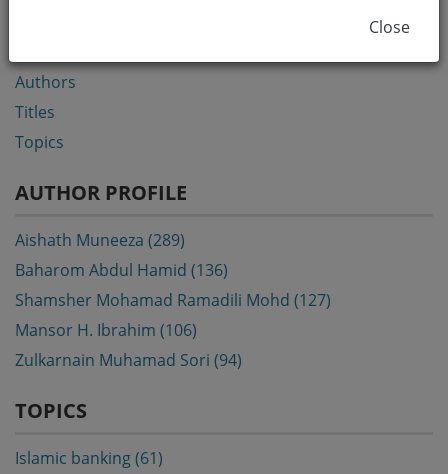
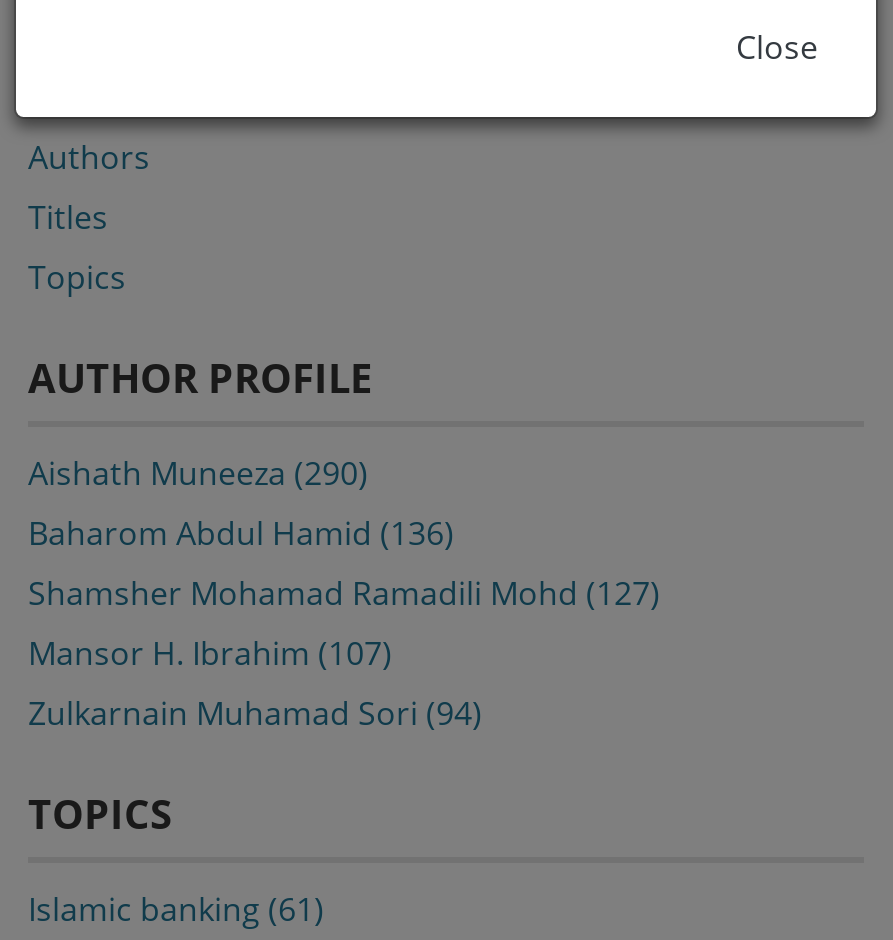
- Aishath Muneeza (289)
+ Aishath Muneeza (290)

- Mansor H. Ibrahim (106)
+ Mansor H. Ibrahim (107)
